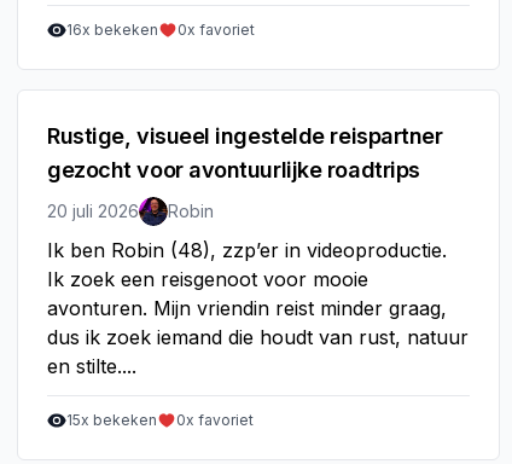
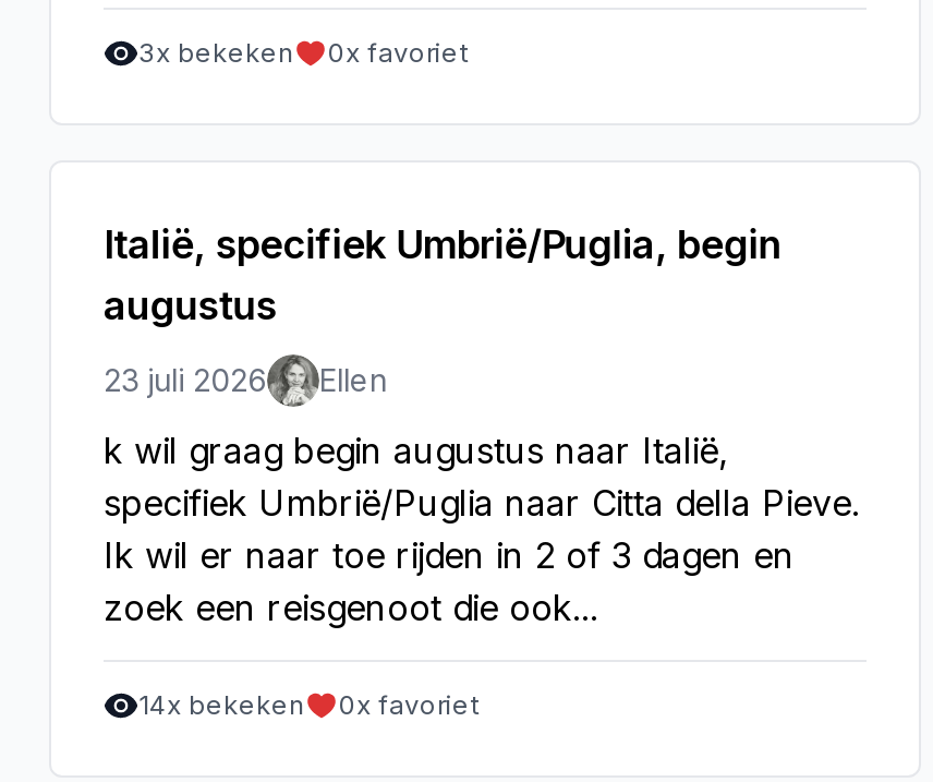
- 16x bekeken 0x favoriet
+ 3x bekeken 0x favoriet

- Rustige, visueel ingestelde reispartner
- gezocht voor avontuurlijke roadtrips
+ Italië, specifiek Umbrië/Puglia, begin
+ augustus

- 20 juli 2026
- Robin
+ 23 juli 2026
+ Ellen

- Ik ben Robin (48), zzp’er in videoproductie.
- Ik zoek een reisgenoot voor mooie
- avonturen. Mijn vriendin reist minder graag,
- dus ik zoek iemand die houdt van rust, natuur
- en stilte....
+ k wil graag begin augustus naar Italië,
+ specifiek Umbrië/Puglia naar Citta della Pieve.
+ Ik wil er naar toe rijden in 2 of 3 dagen en
+ zoek een reisgenoot die ook...

- 15x bekeken 0x favoriet
+ 14x bekeken 0x favoriet
